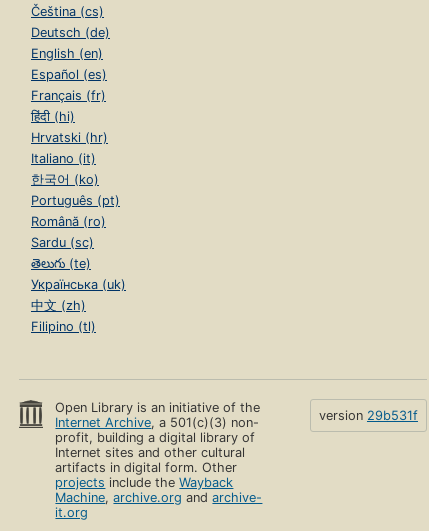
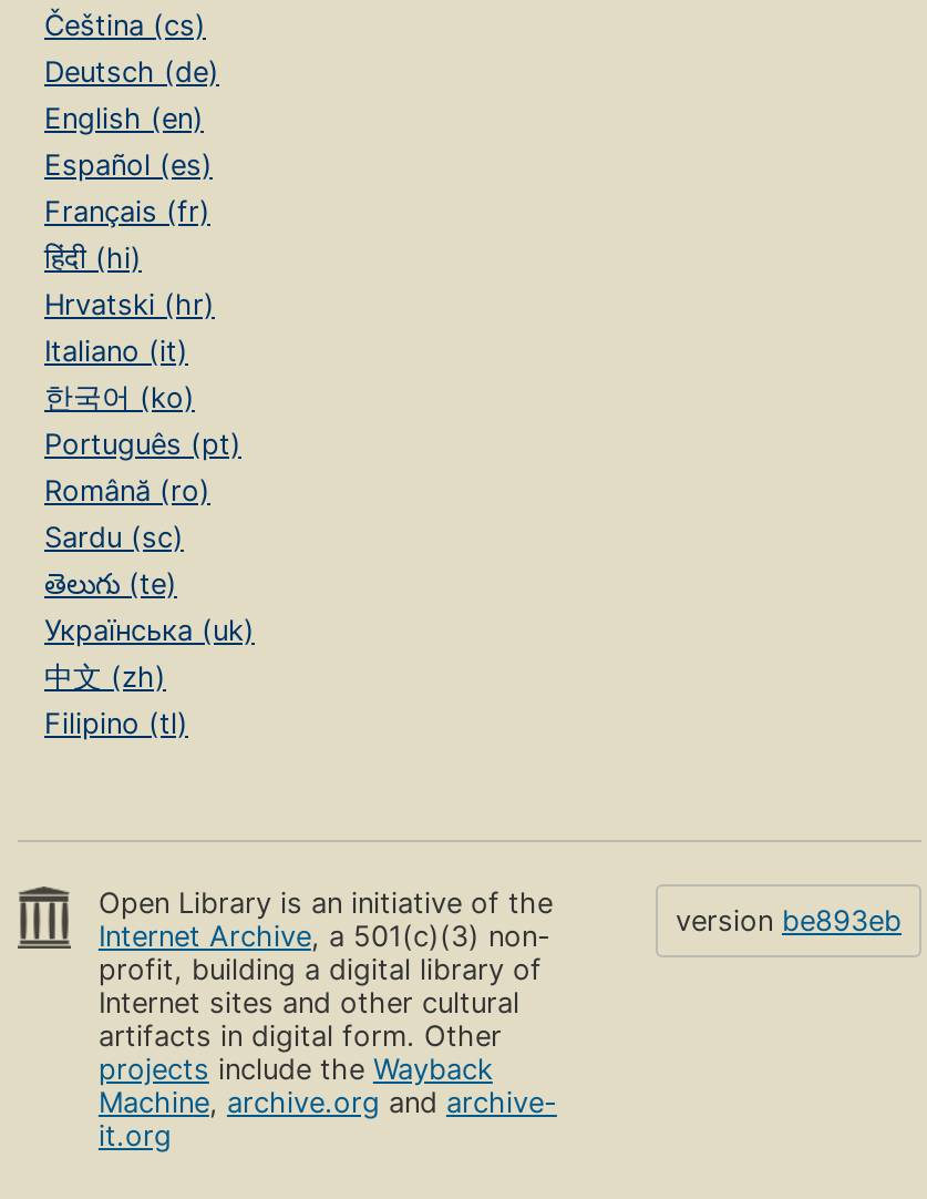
- version 29b531f
+ version be893eb
